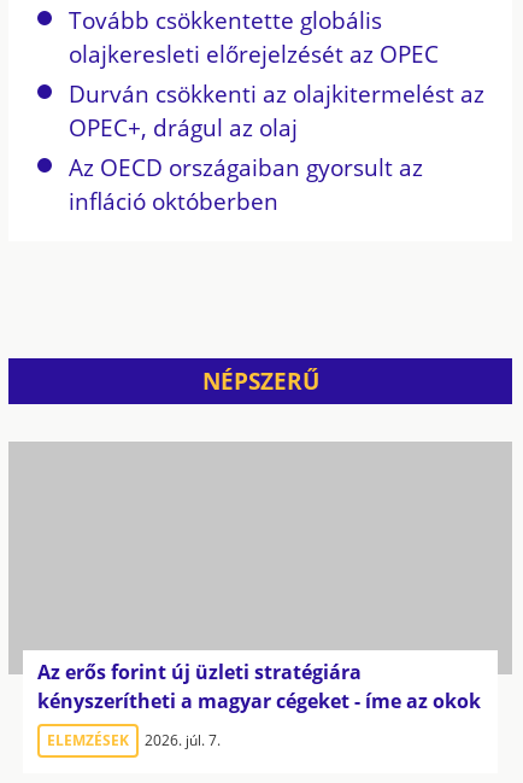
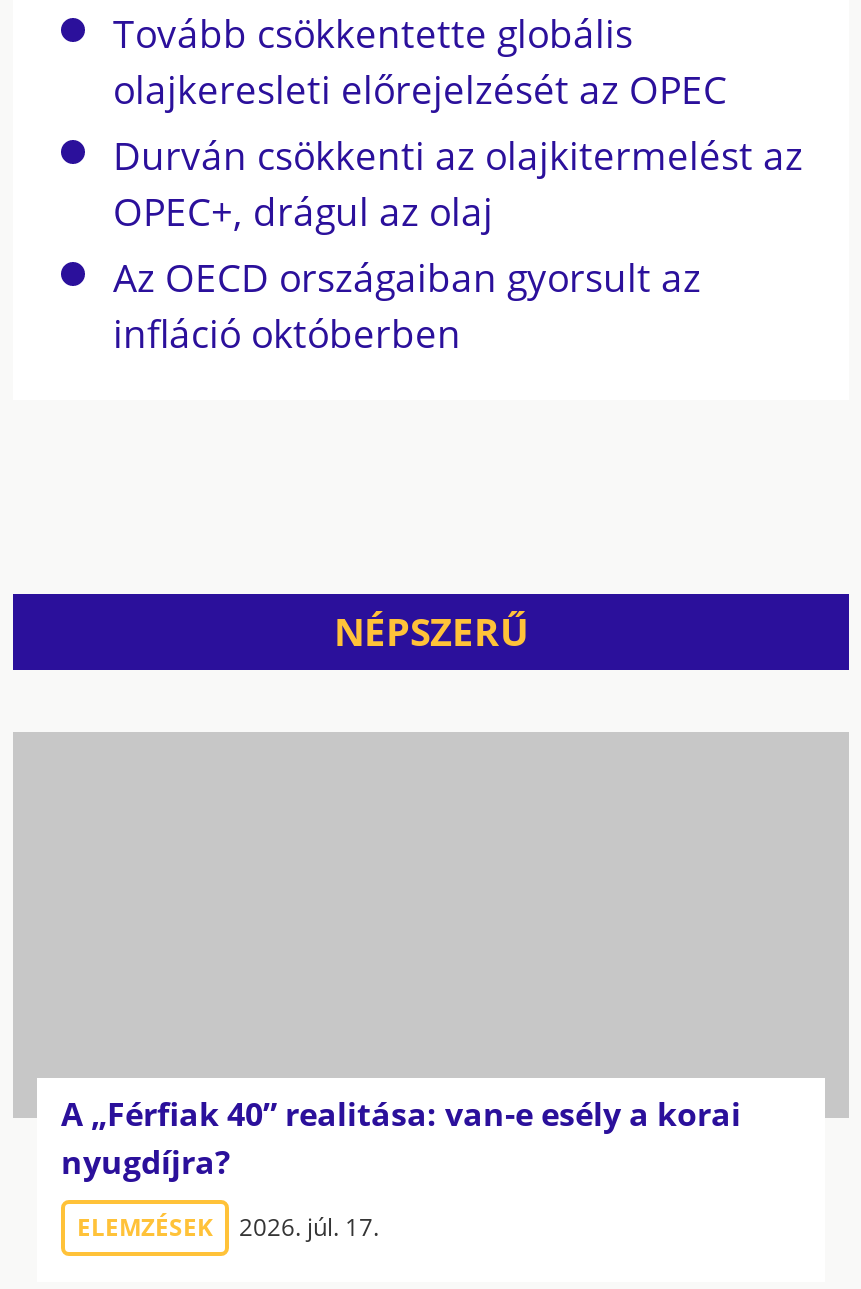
- Az erős forint új üzleti stratégiára
- kényszerítheti a magyar cégeket - íme az okok
+ A „Férfiak 40” realitása: van-e esély a korai
+ nyugdíjra?

- ELEMZÉSEK 2026. júl. 7.
+ ELEMZÉSEK 2026. júl. 17.
